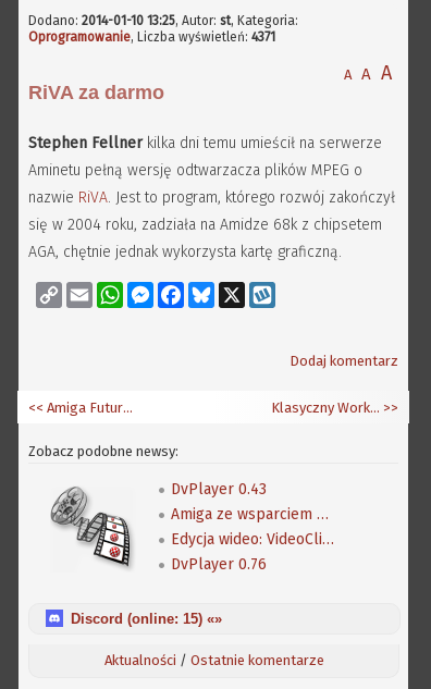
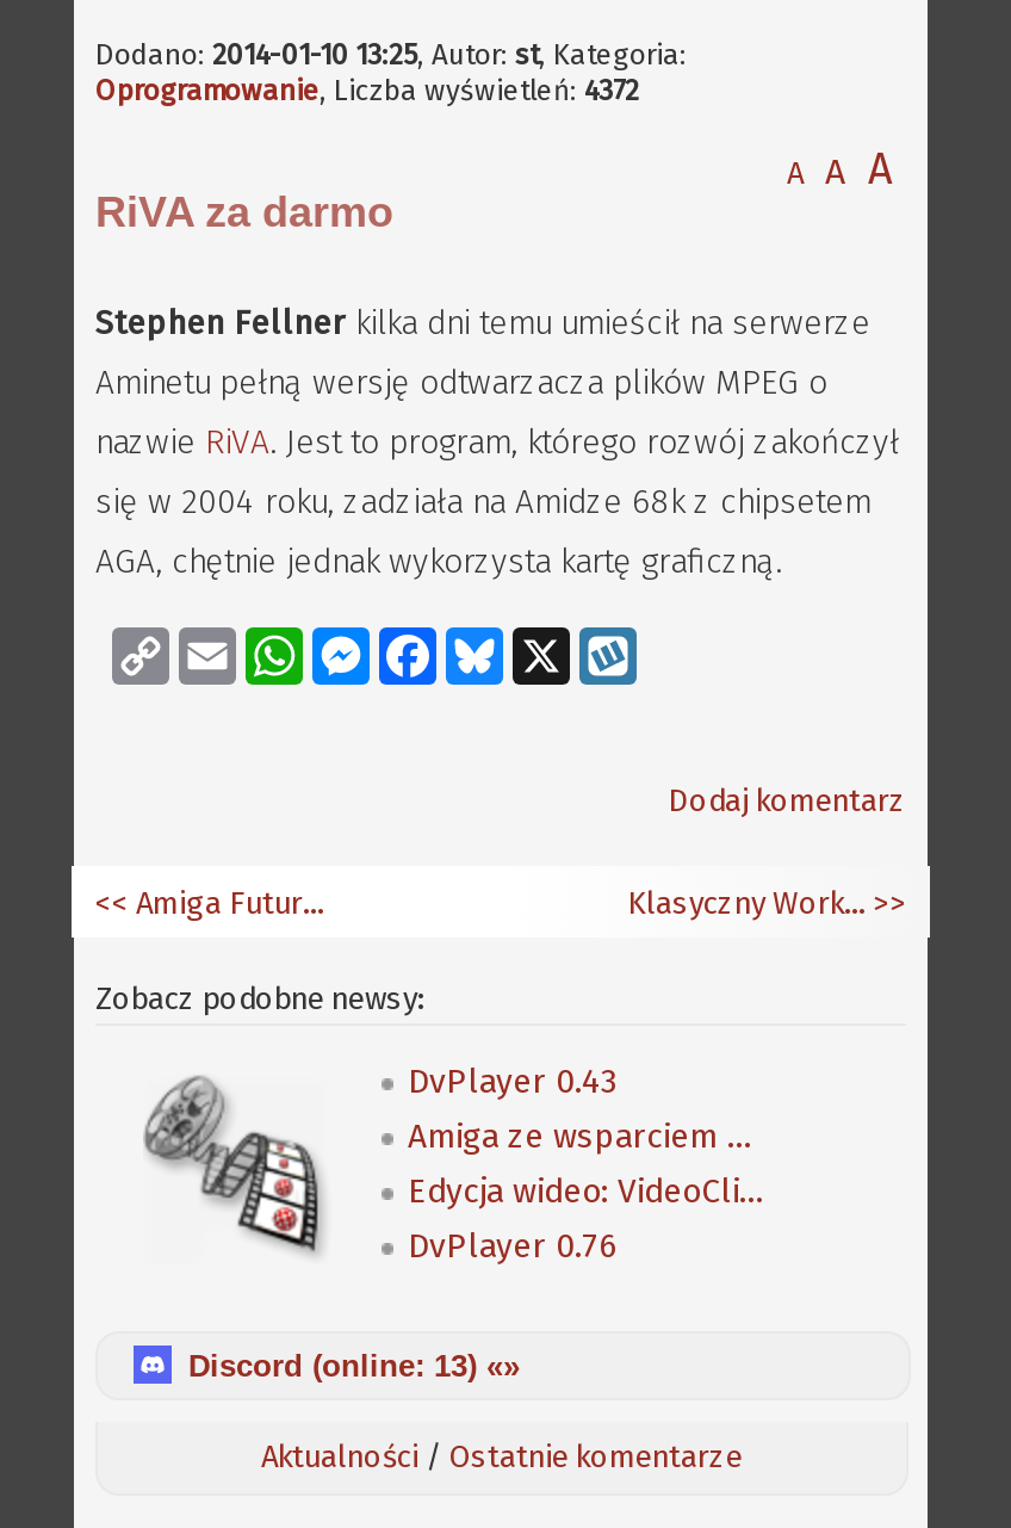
- Oprogramowanie, Liczba wyświetleń: 4371
+ Oprogramowanie, Liczba wyświetleń: 4372

- Discord (online: 15) «»
+ Discord (online: 13) «»
